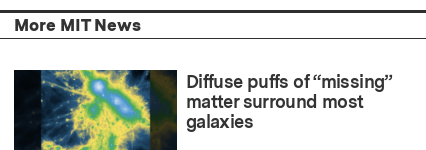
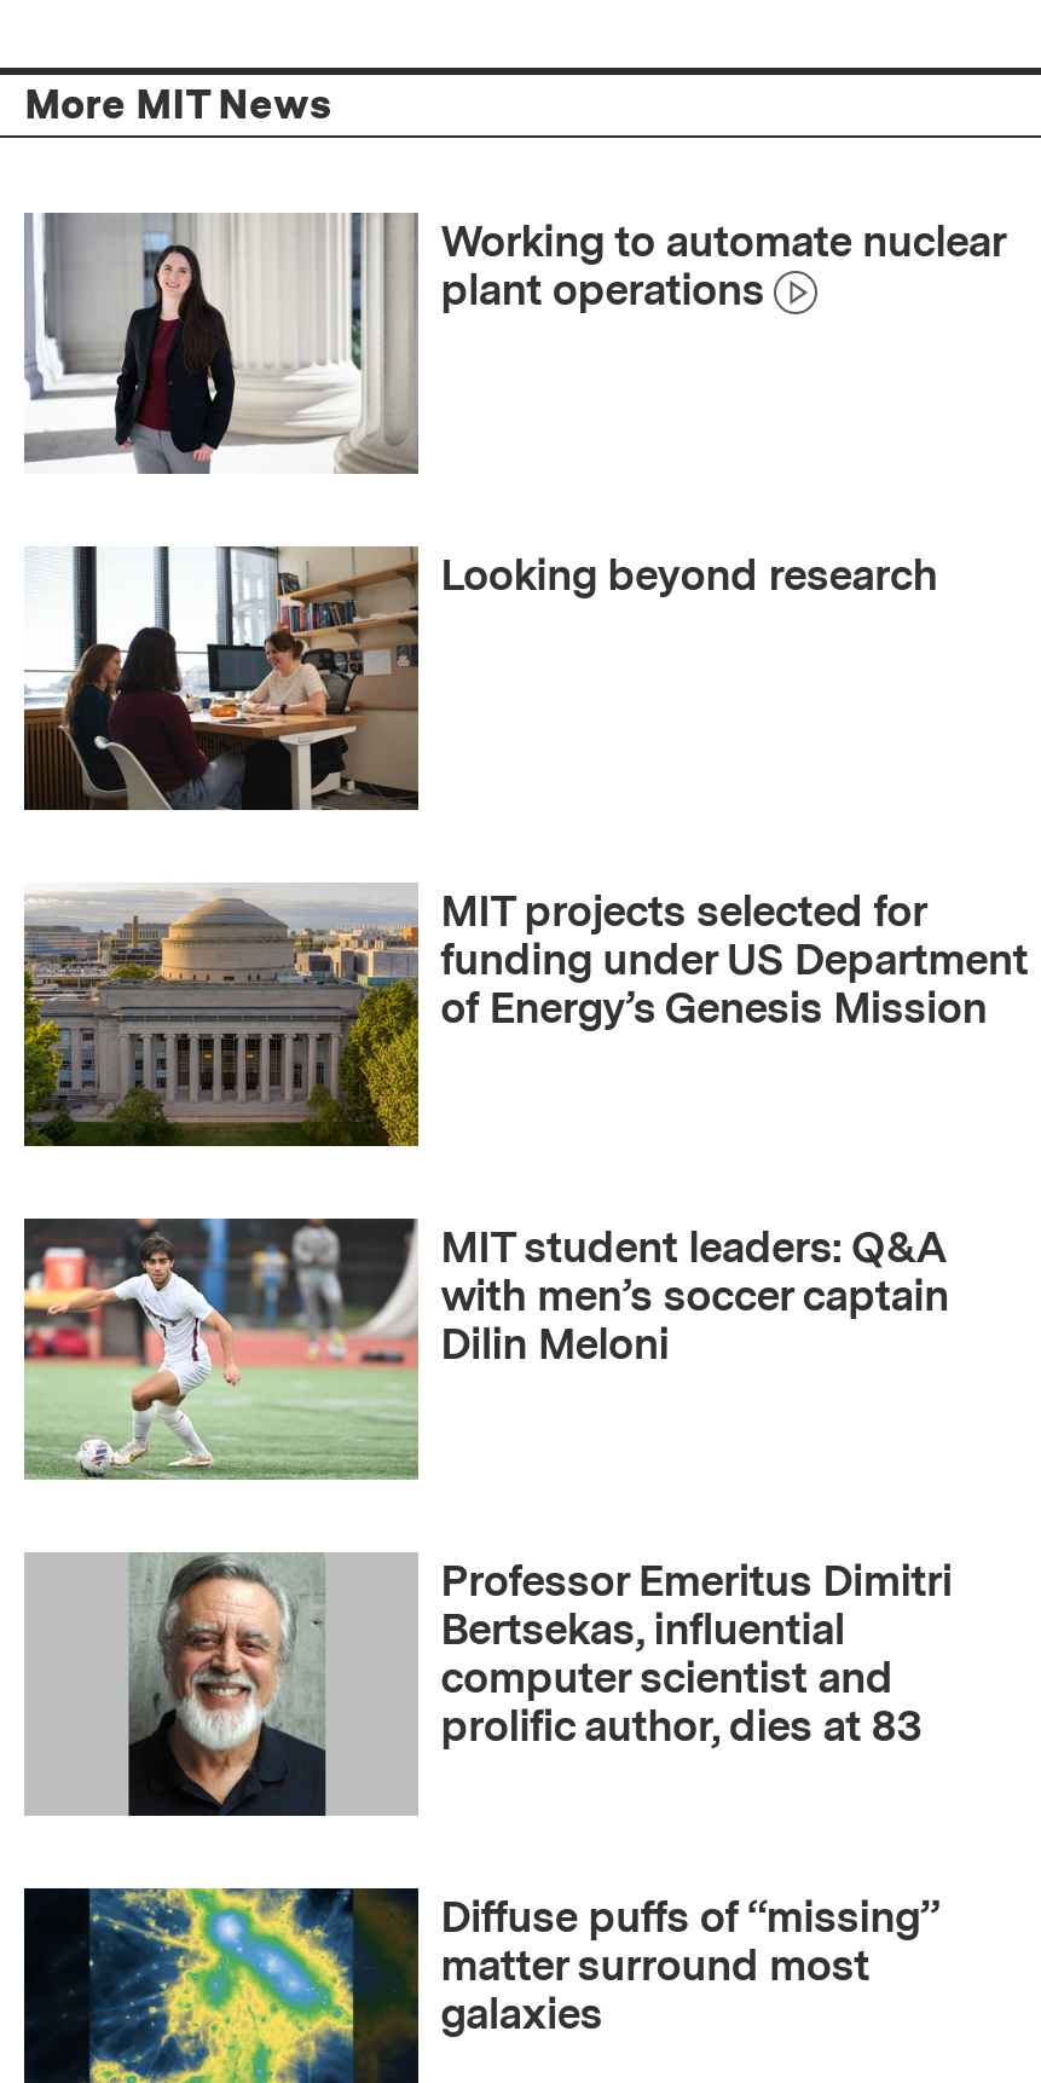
+ [image]
+ Looking beyond research

+ [image]
+ MIT projects selected for
+ funding under US Department
+ of Energy’s Genesis Mission

+ [image]
+ MIT student leaders: Q&A
+ with men’s soccer captain
+ Dilin Meloni

+ [image]
+ Working to automate nuclear
+ plant operations

+ [image]
+ Professor Emeritus Dimitri
+ Bertsekas, influential
+ computer scientist and
+ prolific author, dies at 83
